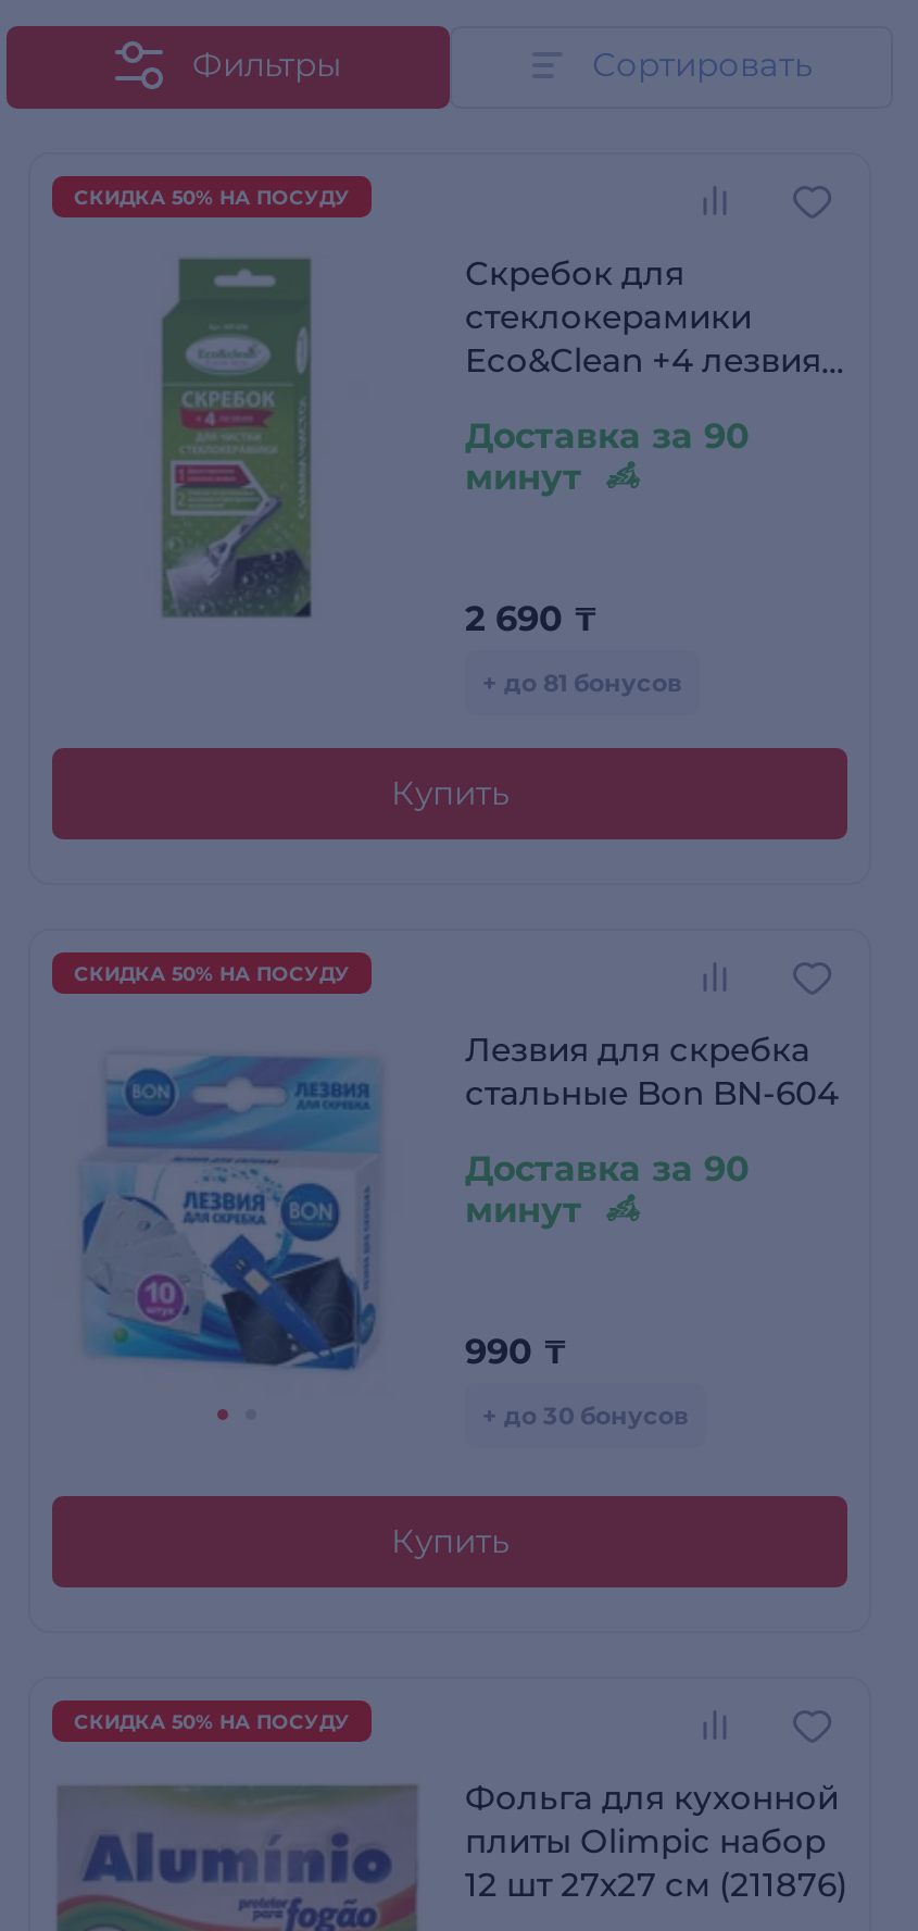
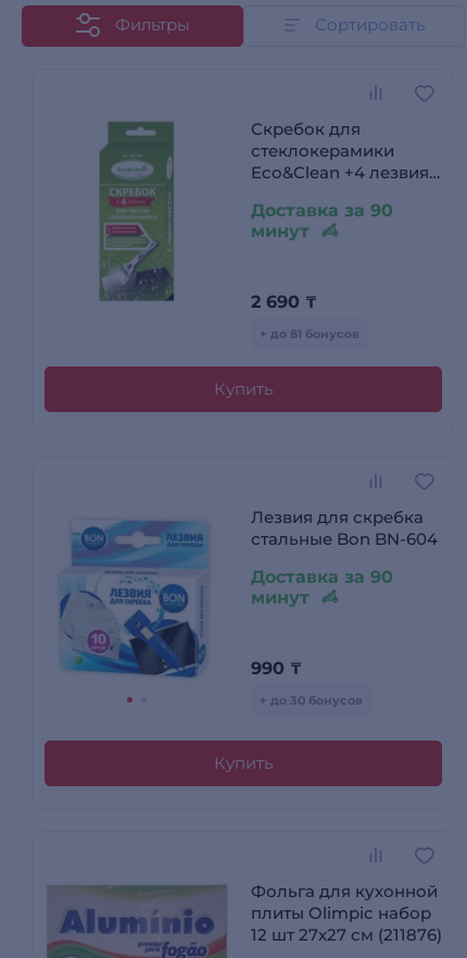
- СКИДКА 50% НА ПОСУДУ

- СКИДКА 50% НА ПОСУДУ

- СКИДКА 50% НА ПОСУДУ
